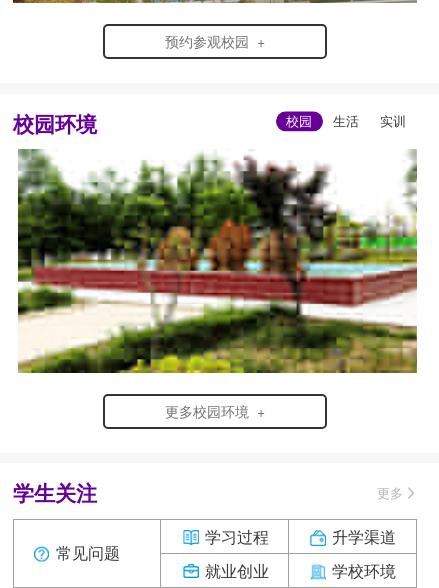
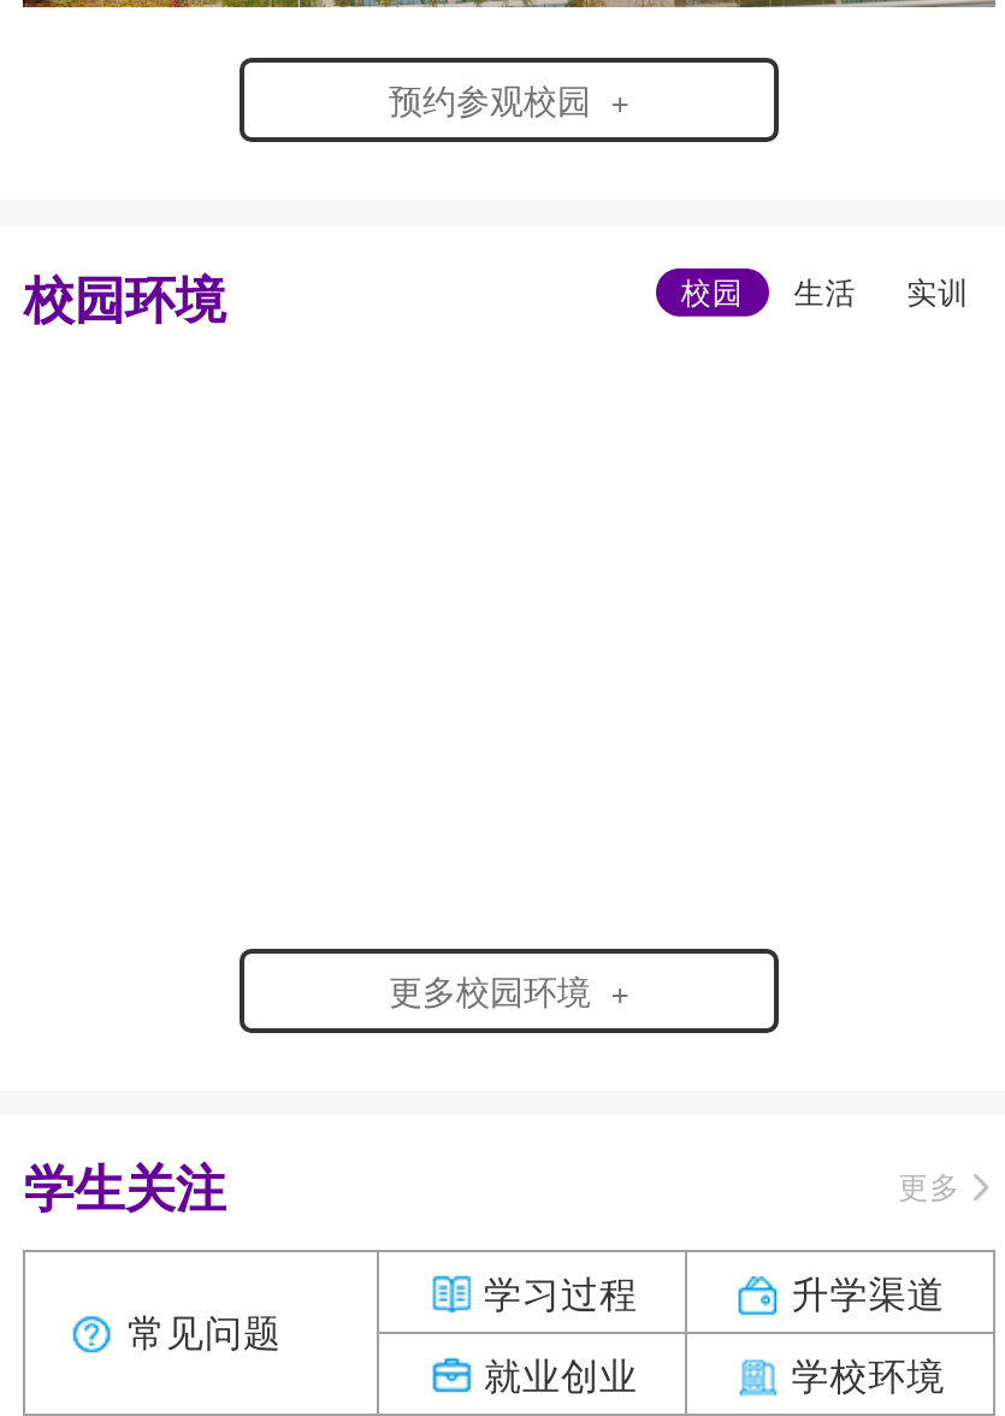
- [image]
